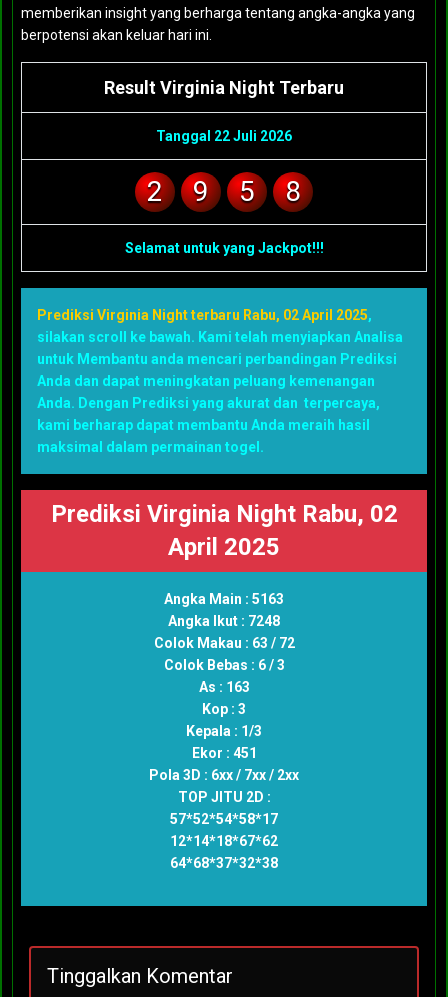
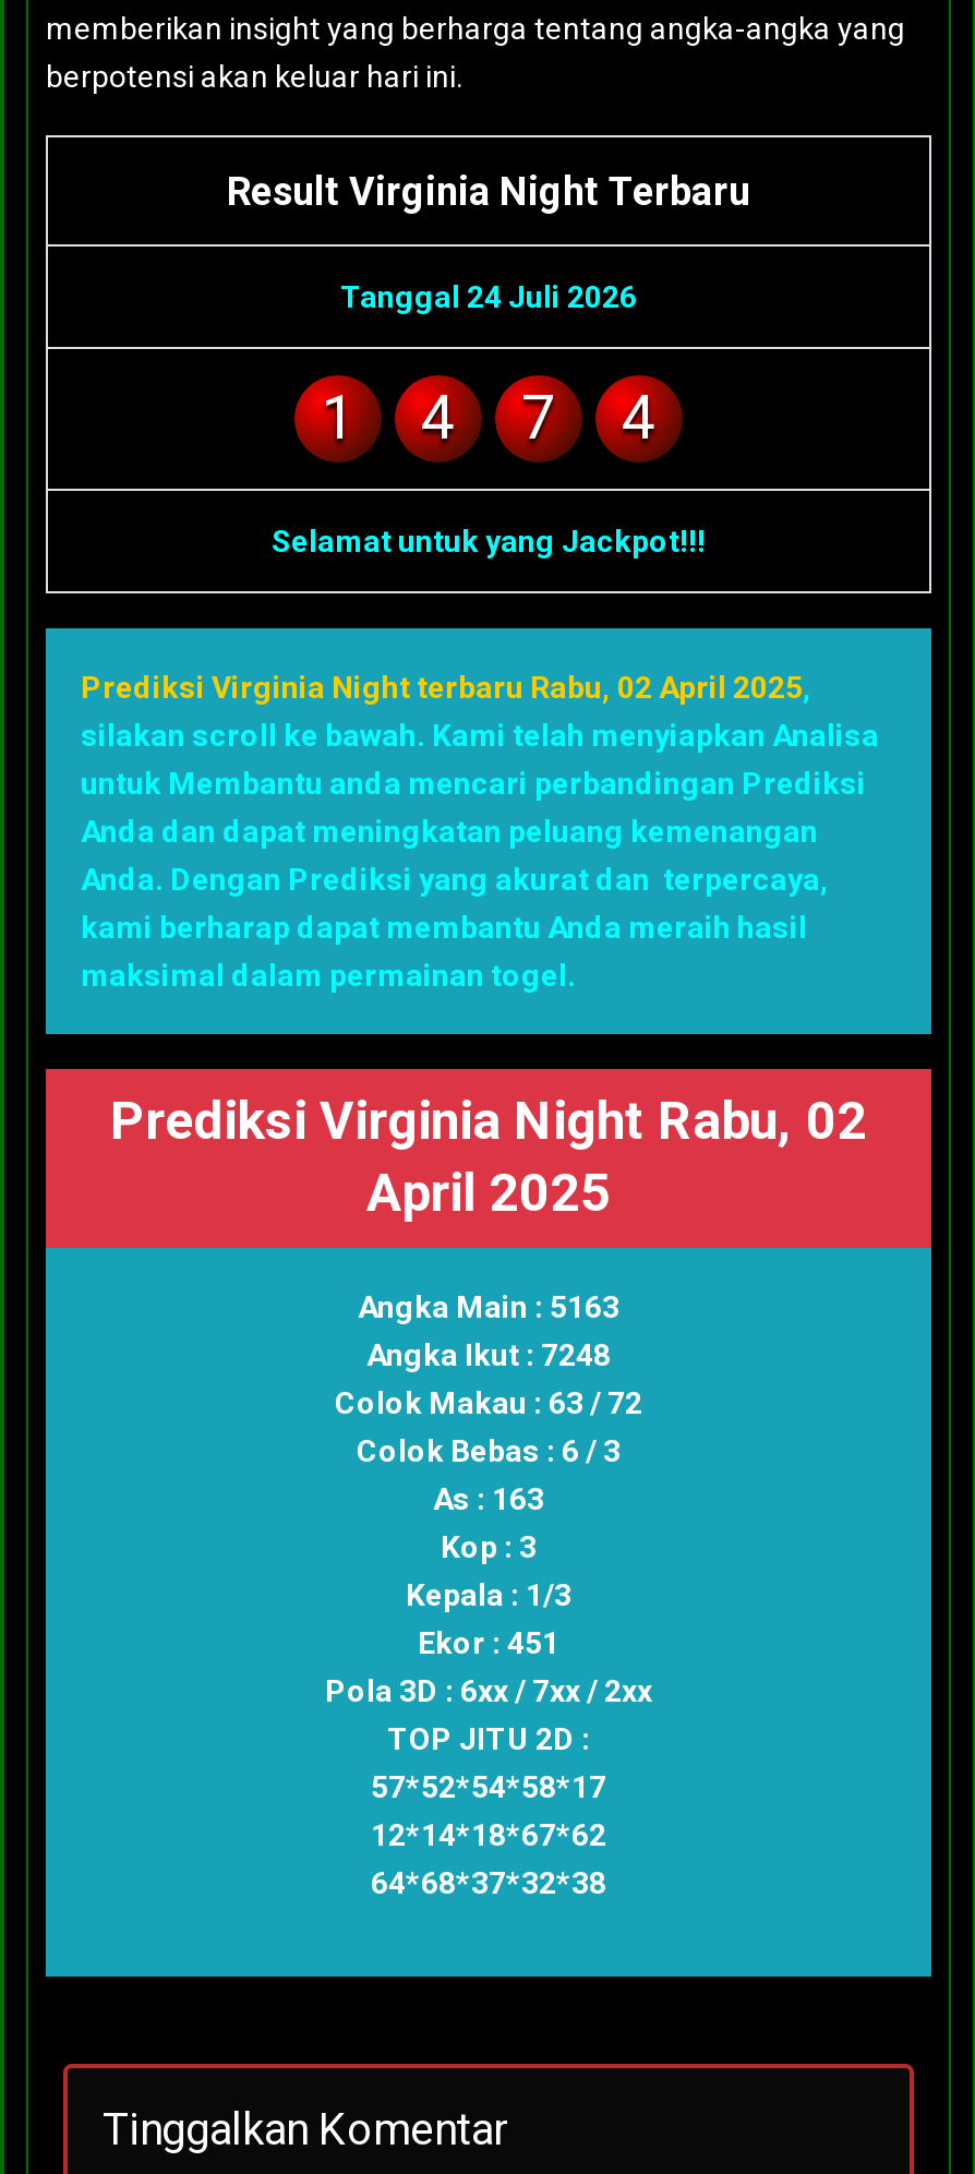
- Tanggal 22 Juli 2026
+ Tanggal 24 Juli 2026

- 2
+ 1

- 9
+ 4

- 5
+ 7

- 8
+ 4
